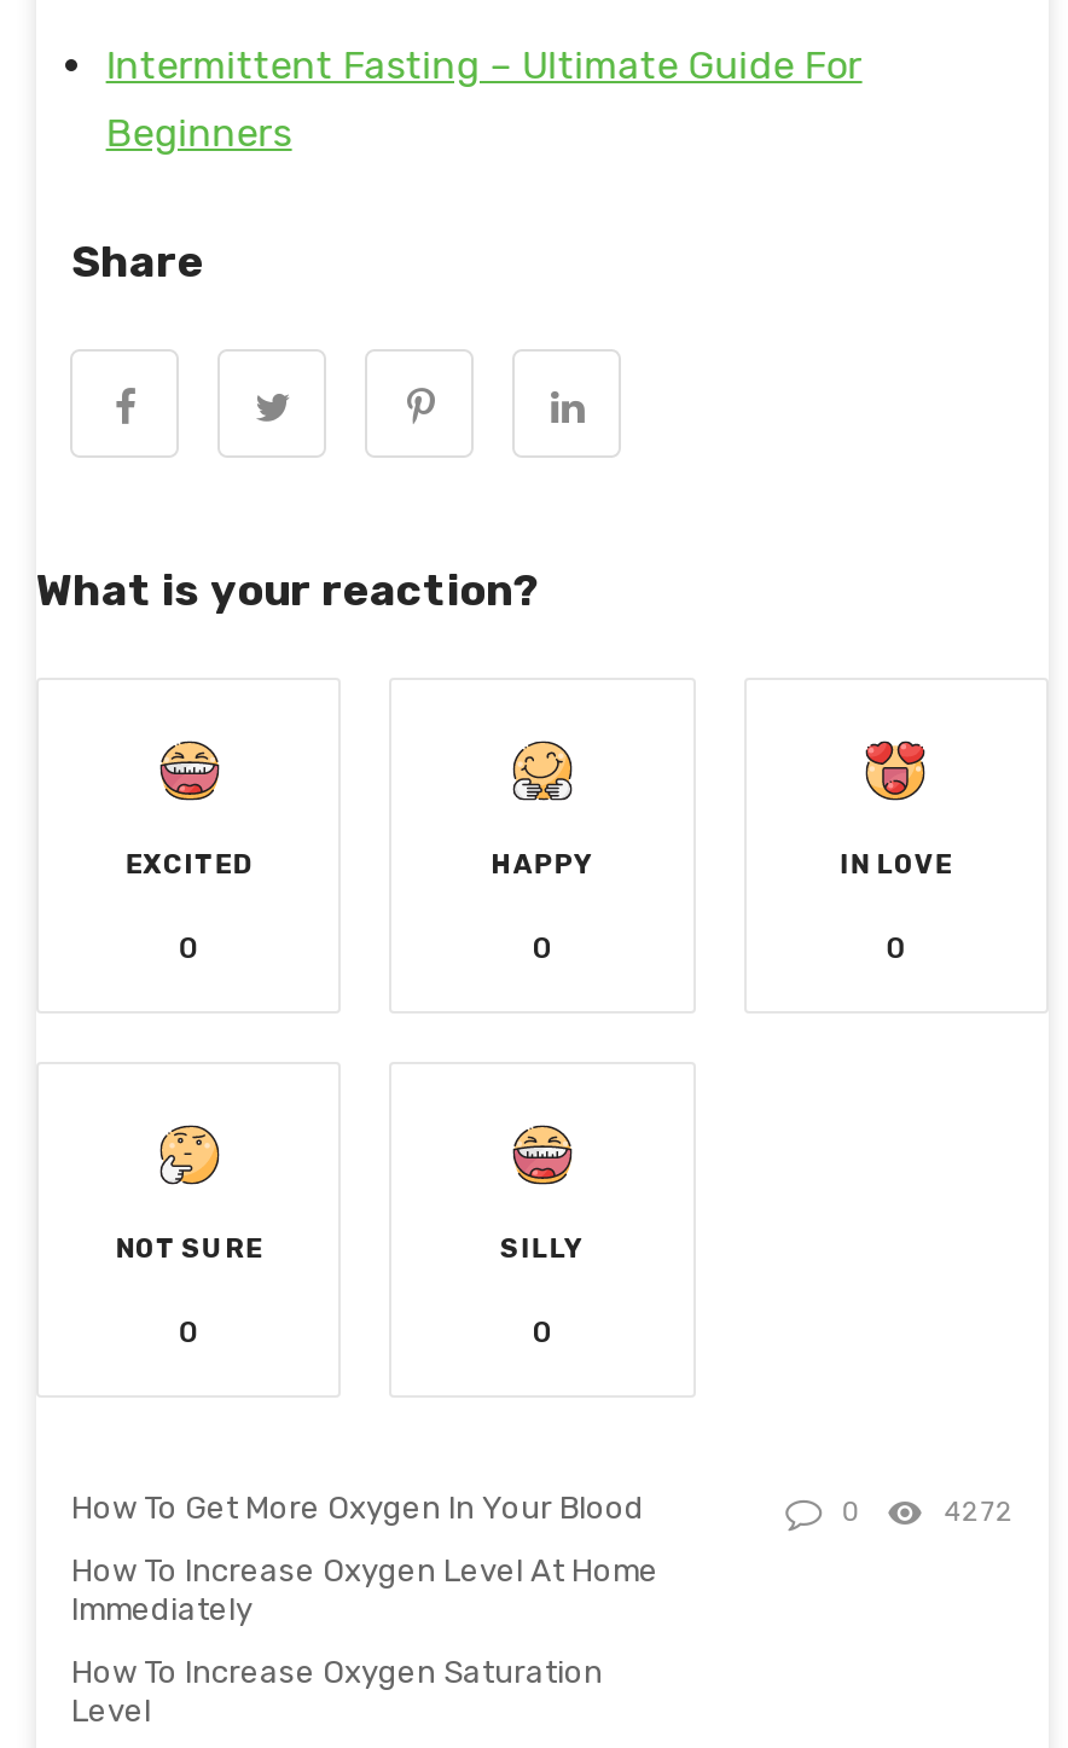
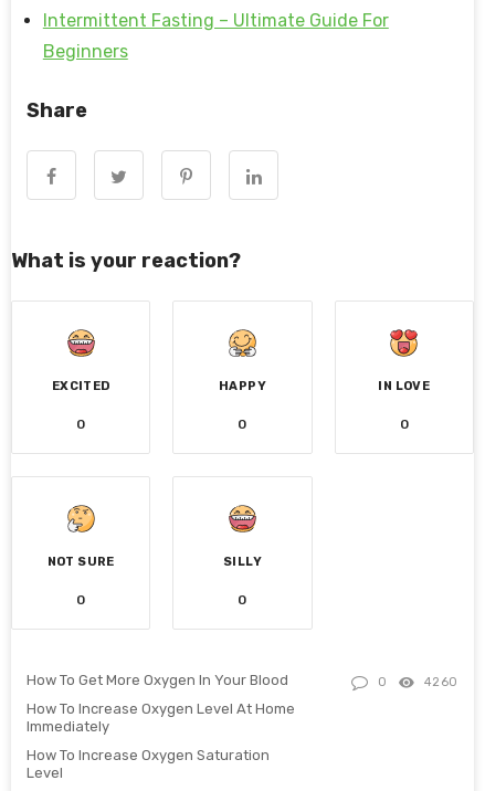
- 4272
+ 4260
